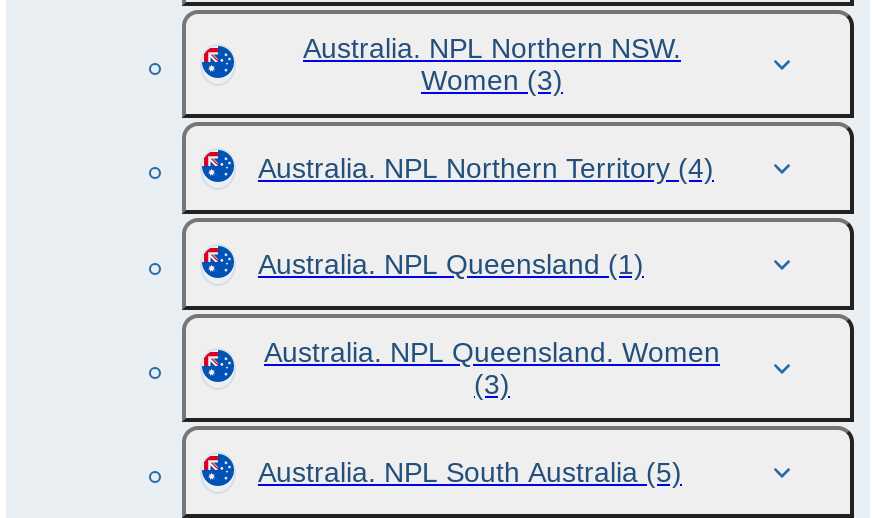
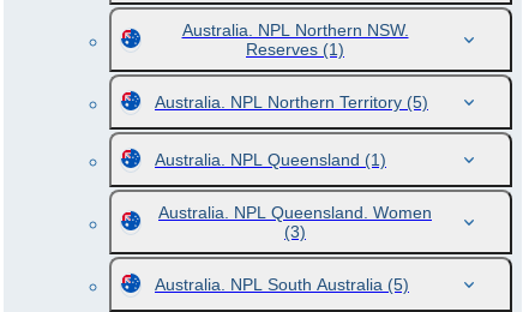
- Women (3)
+ Reserves (1)

- Australia. NPL Northern Territory (4)
+ Australia. NPL Northern Territory (5)
